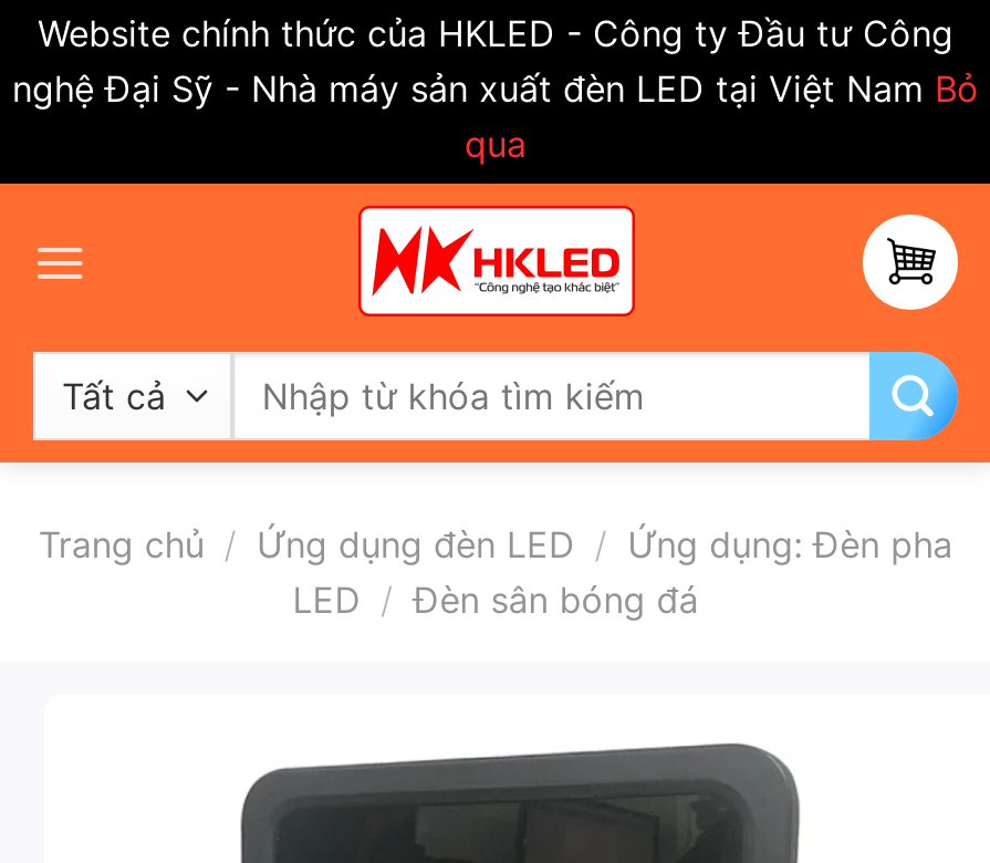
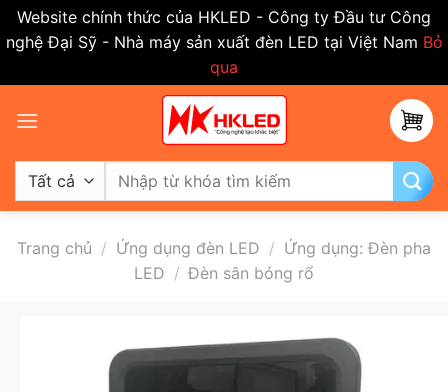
- LED / Đèn sân bóng đá
+ LED / Đèn sân bóng rổ
